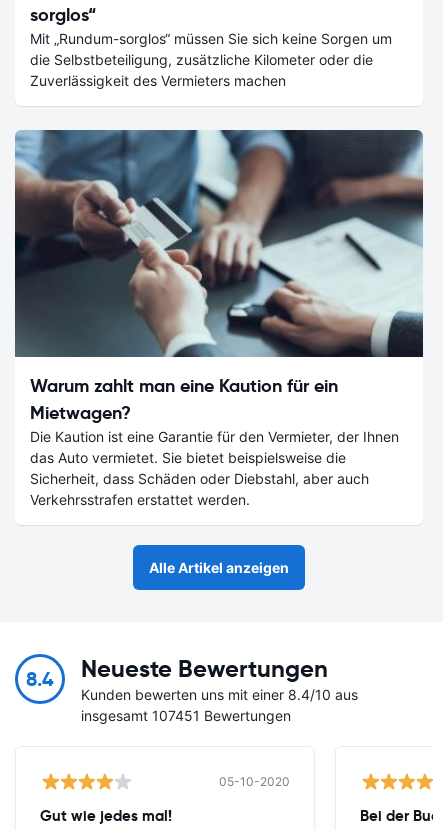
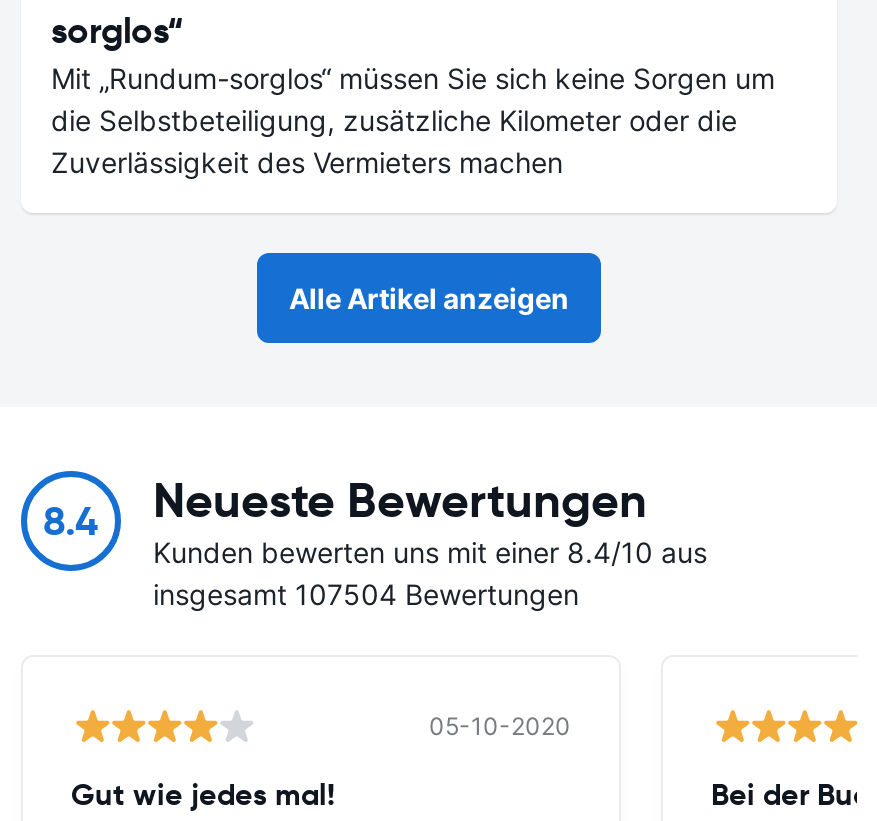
- [image]
- Warum zahlt man eine Kaution für ein
- Mietwagen?
- Die Kaution ist eine Garantie für den Vermieter, der Ihnen
- das Auto vermietet. Sie bietet beispielsweise die
- Sicherheit, dass Schäden oder Diebstahl, aber auch
- Verkehrsstrafen erstattet werden.

- insgesamt 107451 Bewertungen
+ insgesamt 107504 Bewertungen
